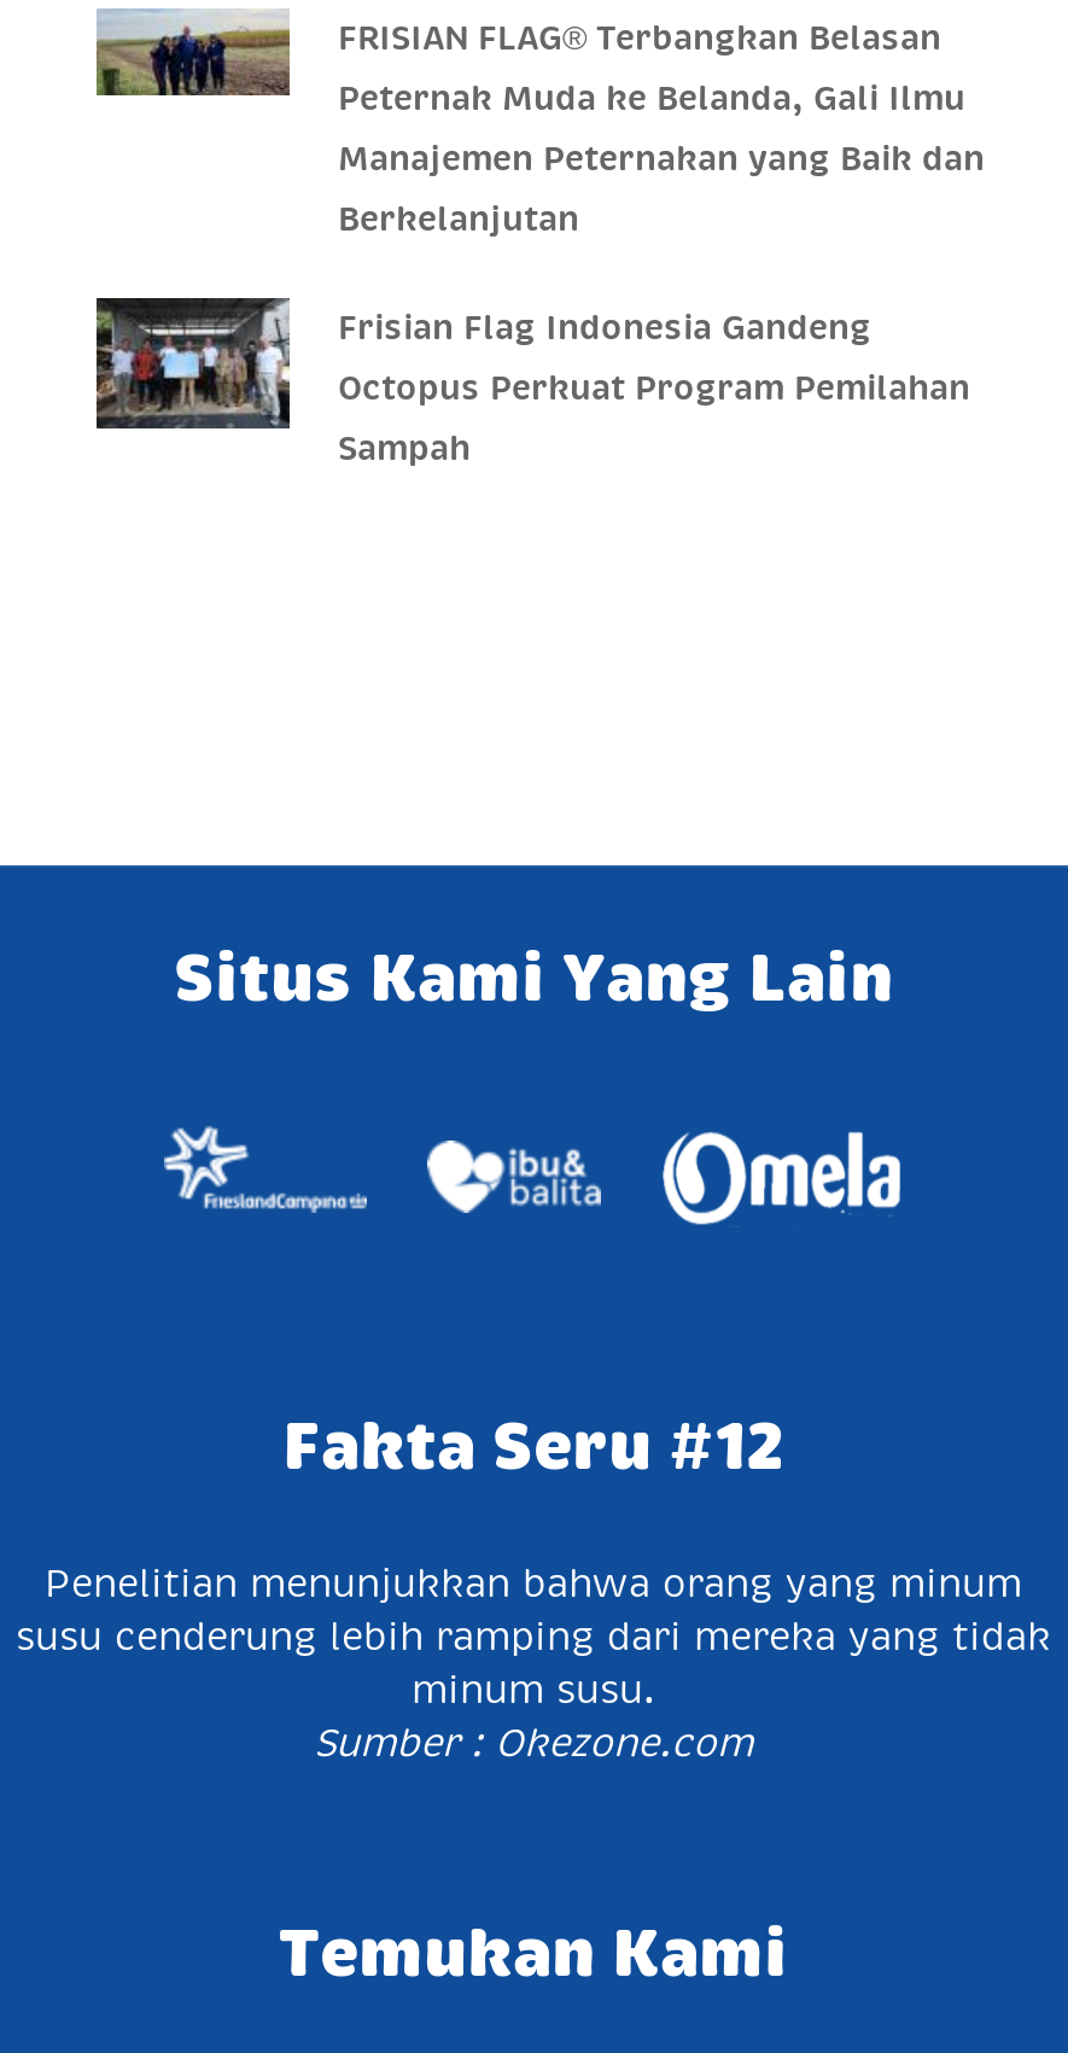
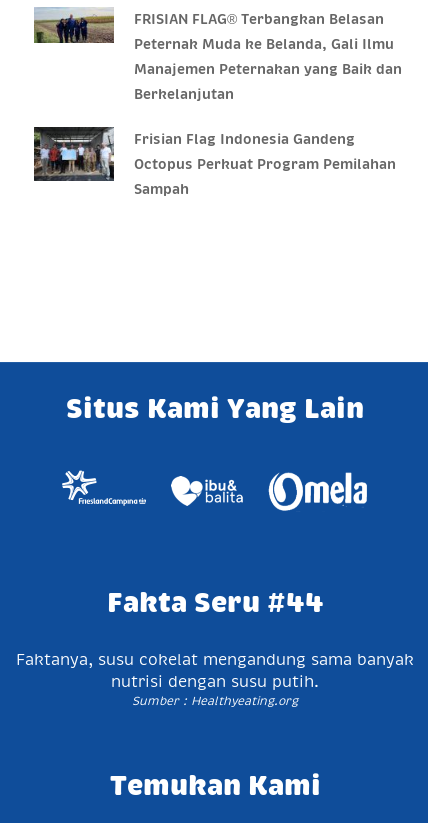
- Fakta Seru #12
+ Fakta Seru #44

- Penelitian menunjukkan bahwa orang yang minum
- susu cenderung lebih ramping dari mereka yang tidak
- minum susu.
- Sumber : Okezone.com
+ Faktanya, susu cokelat mengandung sama banyak
+ nutrisi dengan susu putih.
+ Sumber : Healthyeating.org
